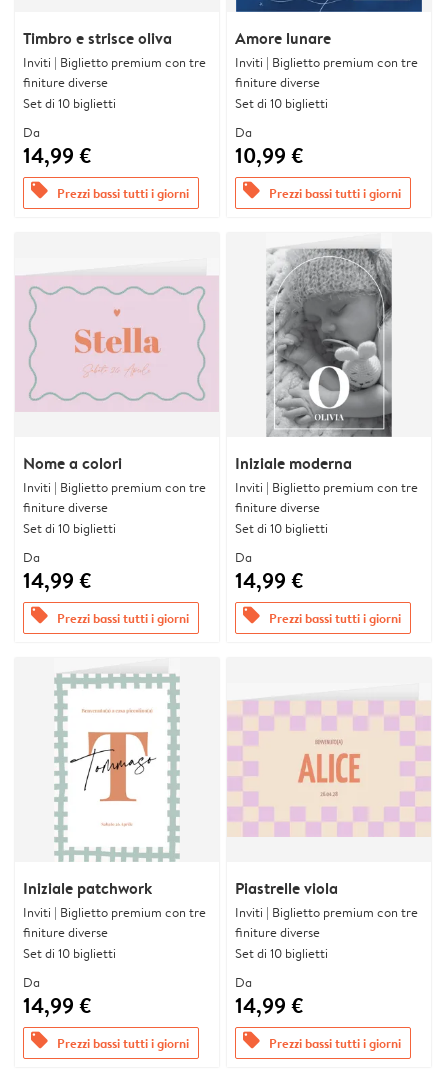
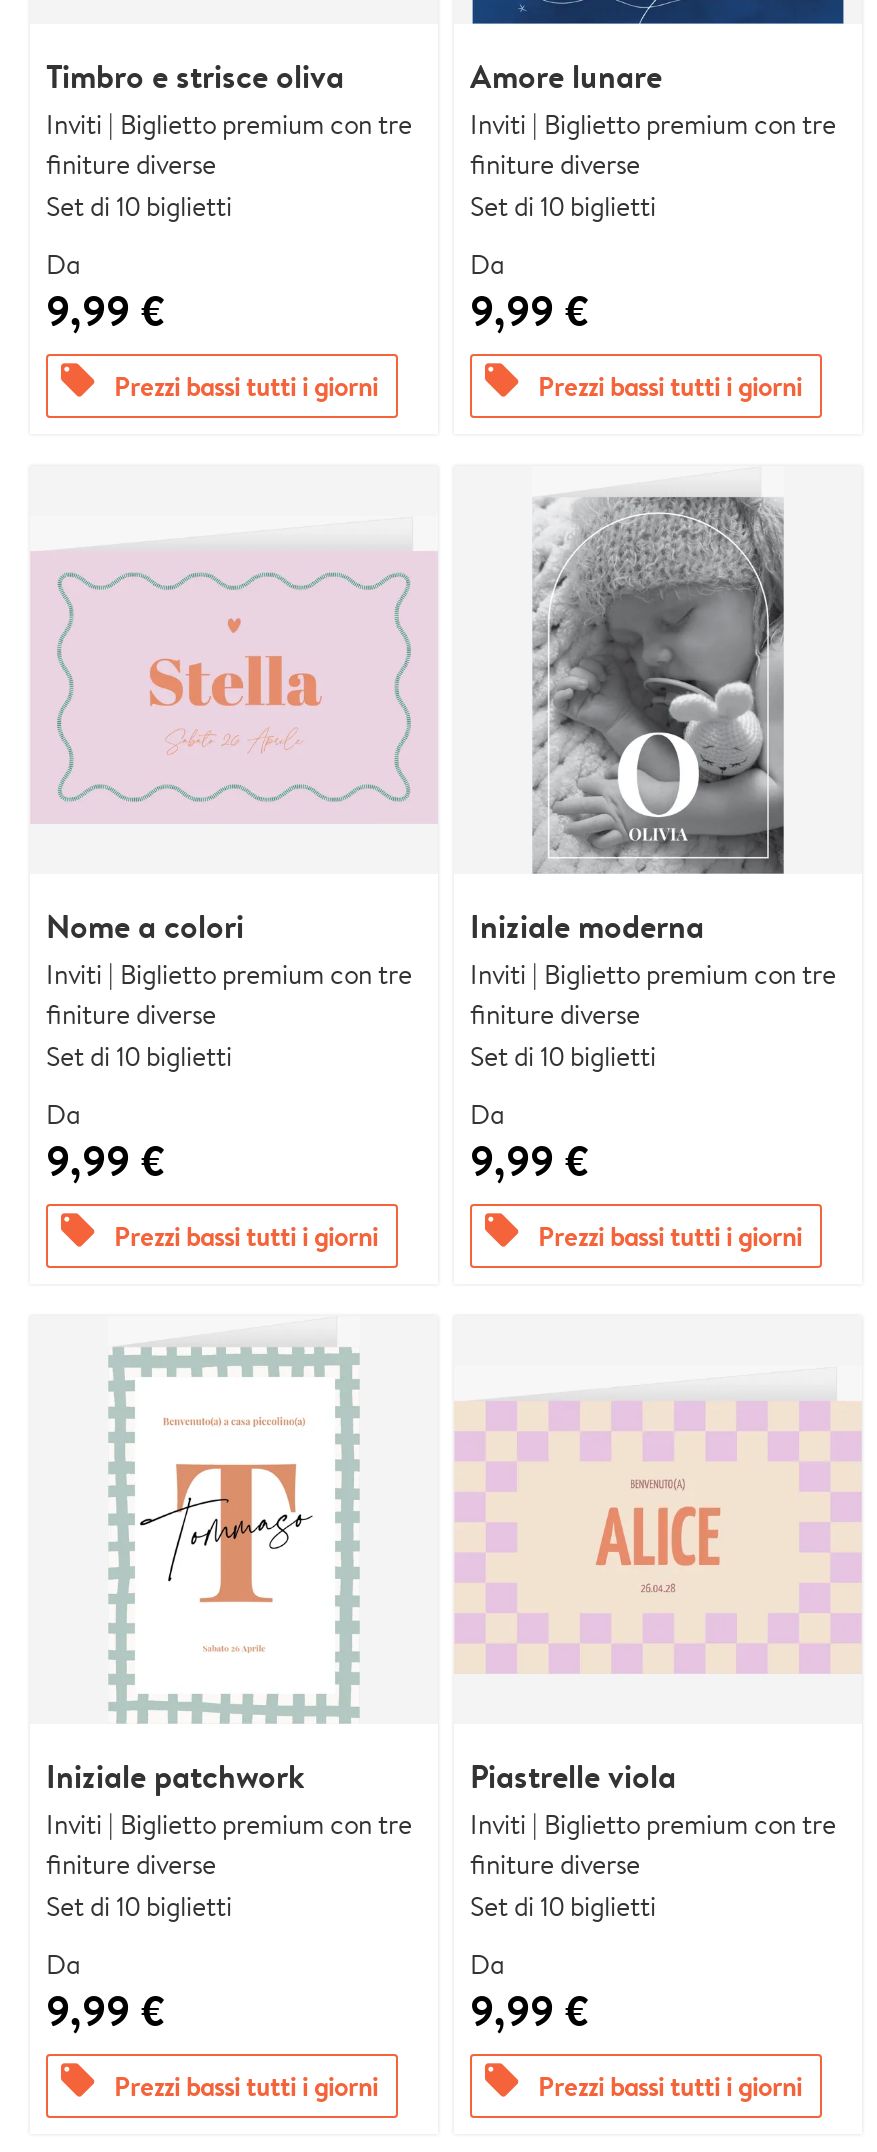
- 14,99 €
+ 9,99 €

- 10,99 €
+ 9,99 €

- 14,99 €
+ 9,99 €

- 14,99 €
+ 9,99 €

- 14,99 €
+ 9,99 €

- 14,99 €
+ 9,99 €
